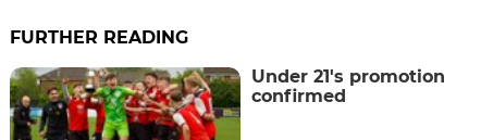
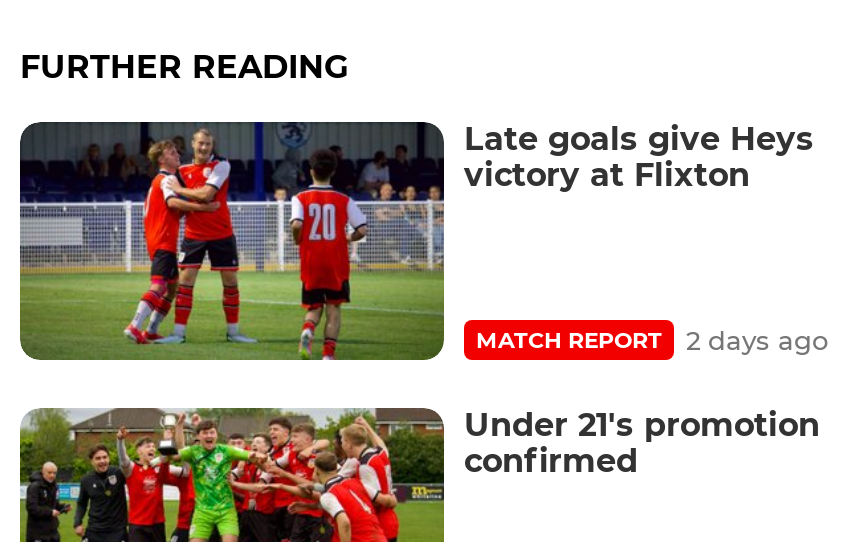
+ [image]
+ Late goals give Heys
+ victory at Flixton

+ MATCH REPORT
+ 2 days ago
